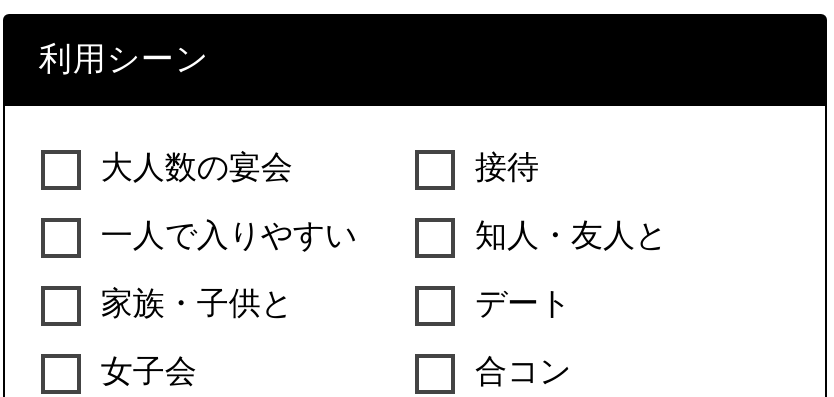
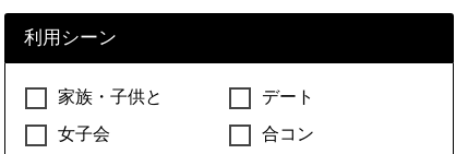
- 大人数の宴会
- 接待
- 一人で入りやすい
- 知人・友人と
